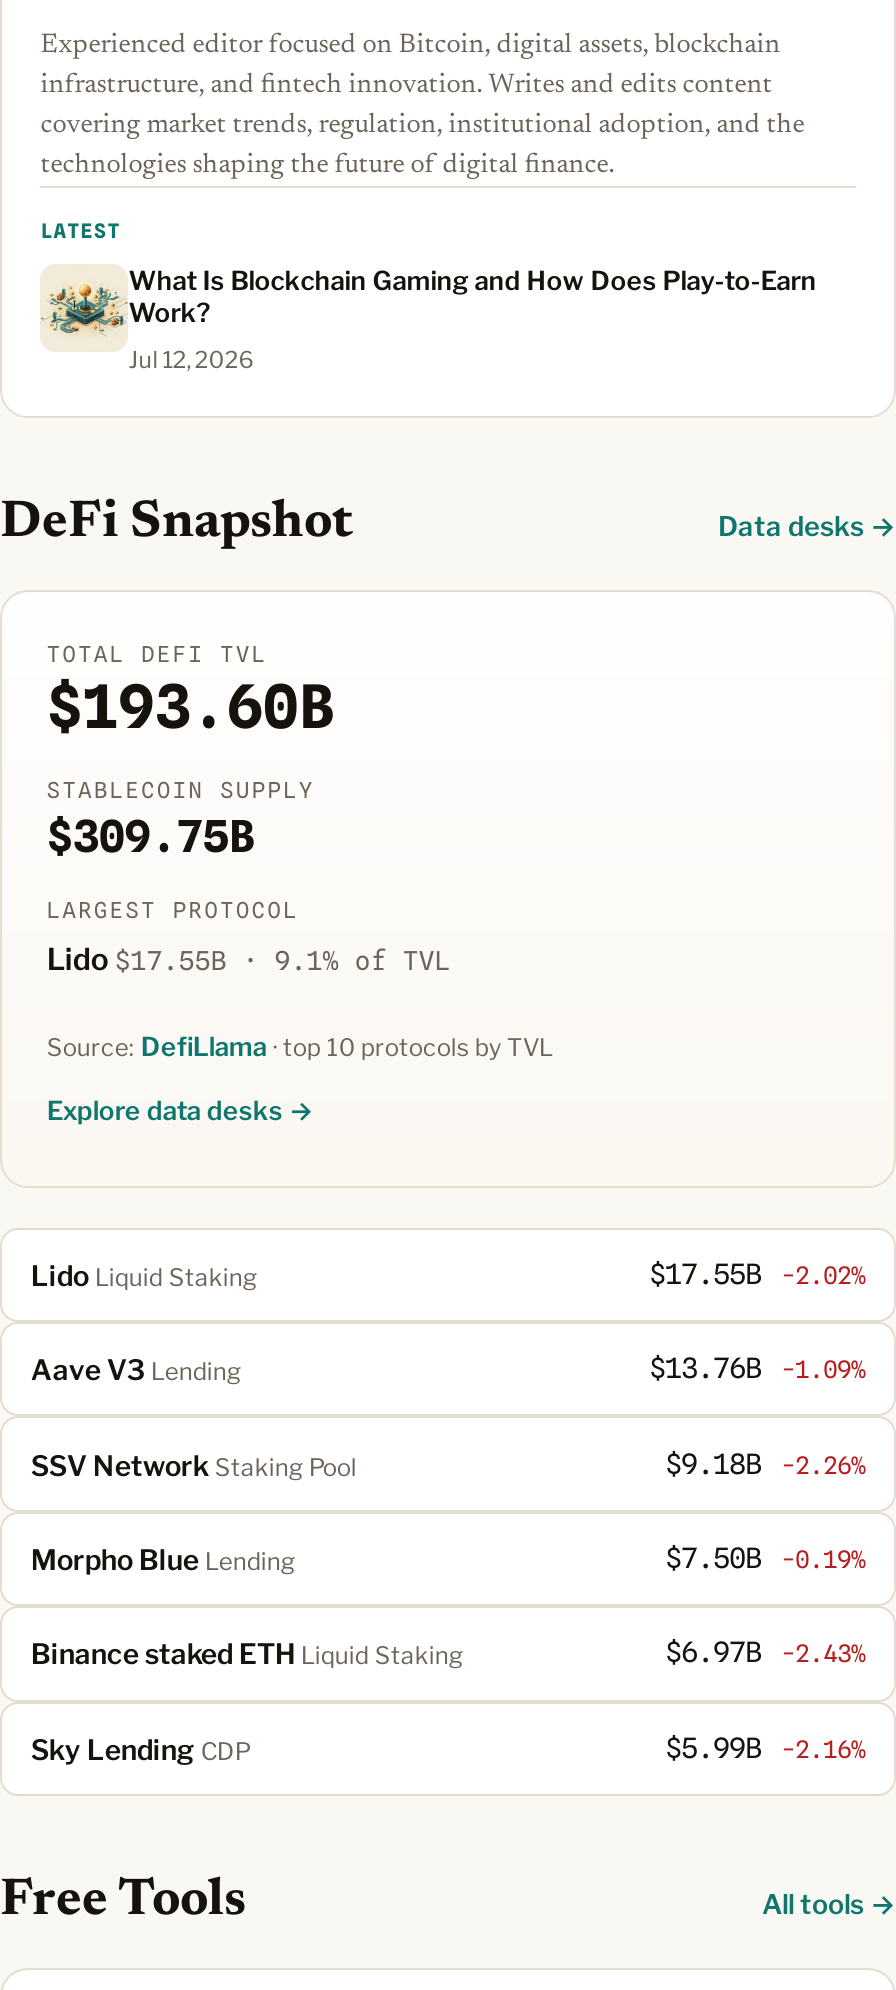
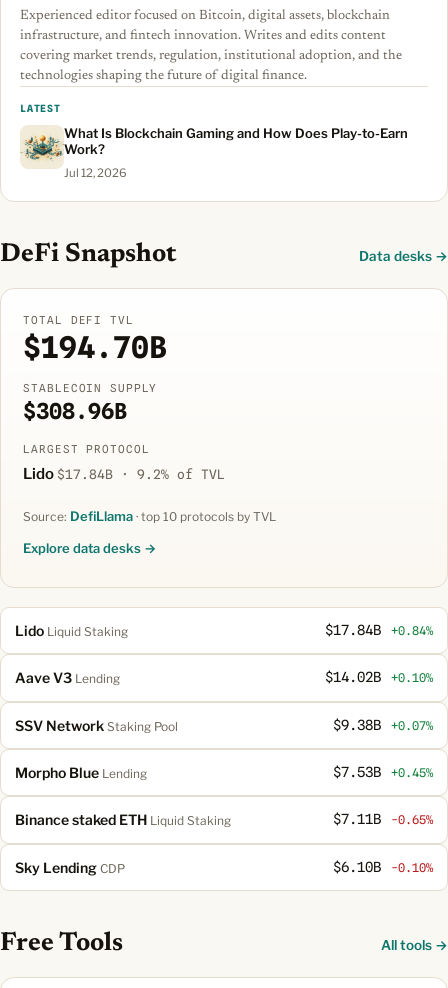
- $193.60B
+ $194.70B

- $309.75B
+ $308.96B

- Lido $17.55B · 9.1% of TVL
+ Lido $17.84B · 9.2% of TVL

- $17.55B
- -2.02%
+ $17.84B
+ +0.84%

- $13.76B
- -1.09%
+ $14.02B
+ +0.10%

- $9.18B
- -2.26%
+ $9.38B
+ +0.07%

- $7.50B
- -0.19%
+ $7.53B
+ +0.45%

- $6.97B
- -2.43%
+ $7.11B
+ -0.65%

- $5.99B
- -2.16%
+ $6.10B
+ -0.10%
